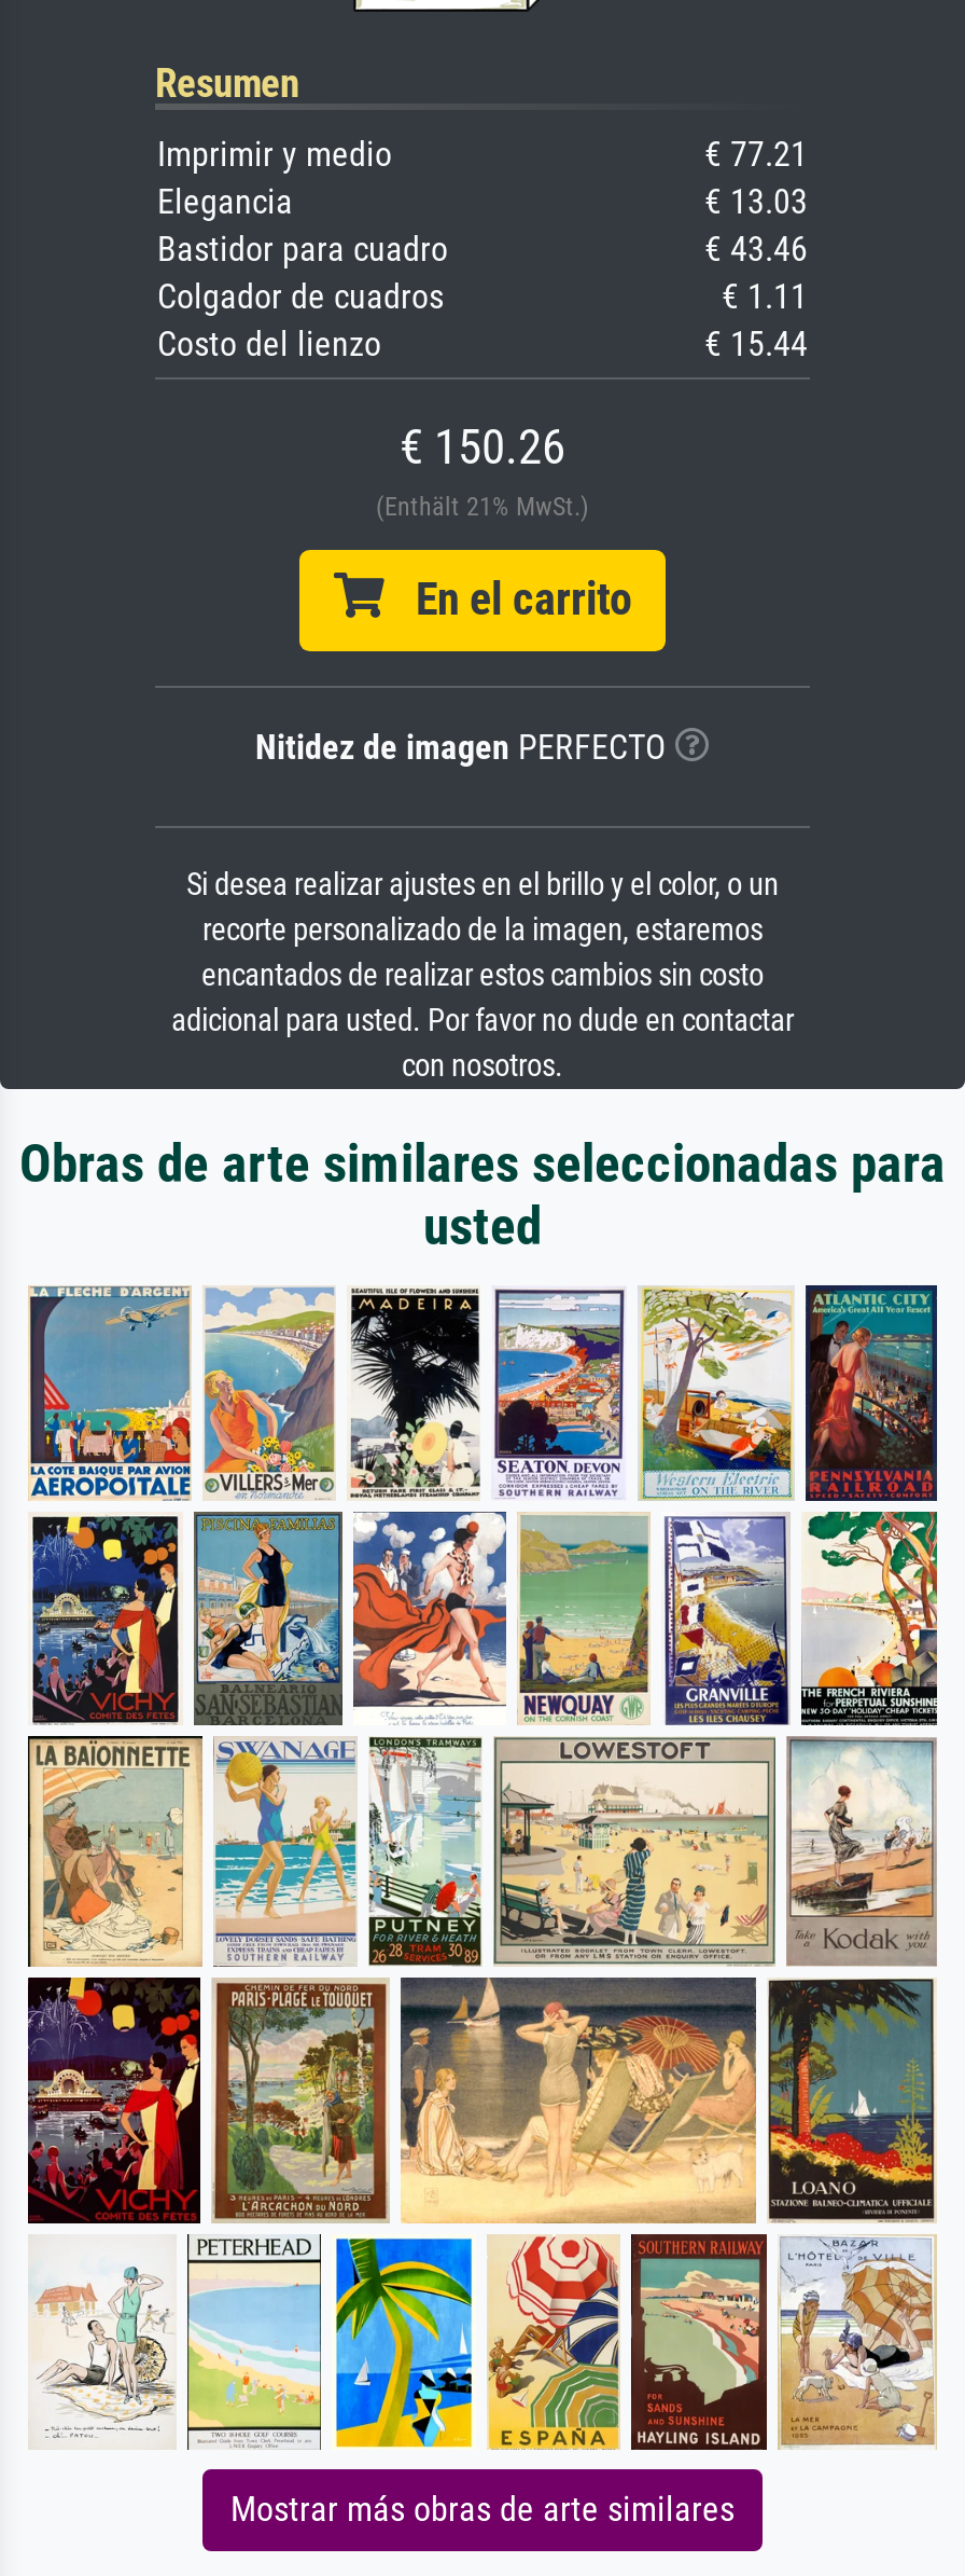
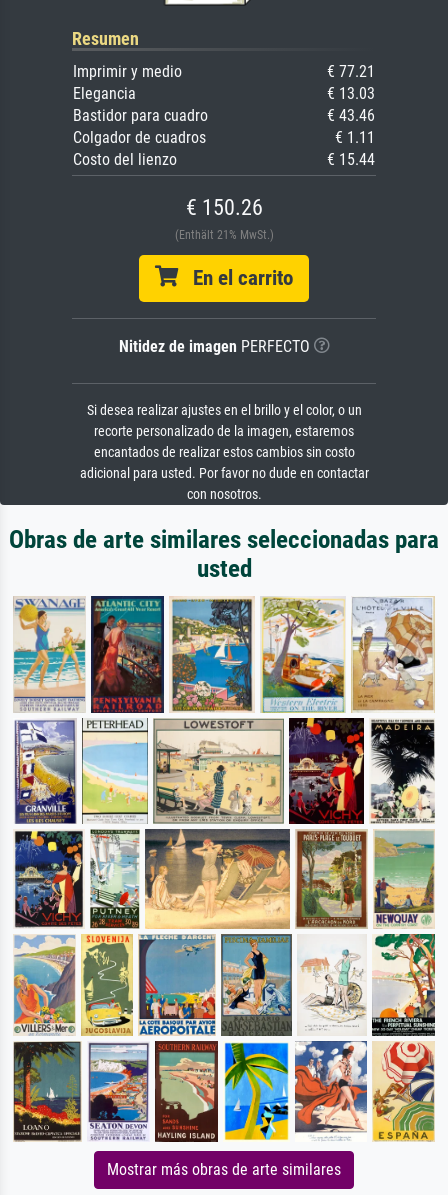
- [image]
+ [image]
